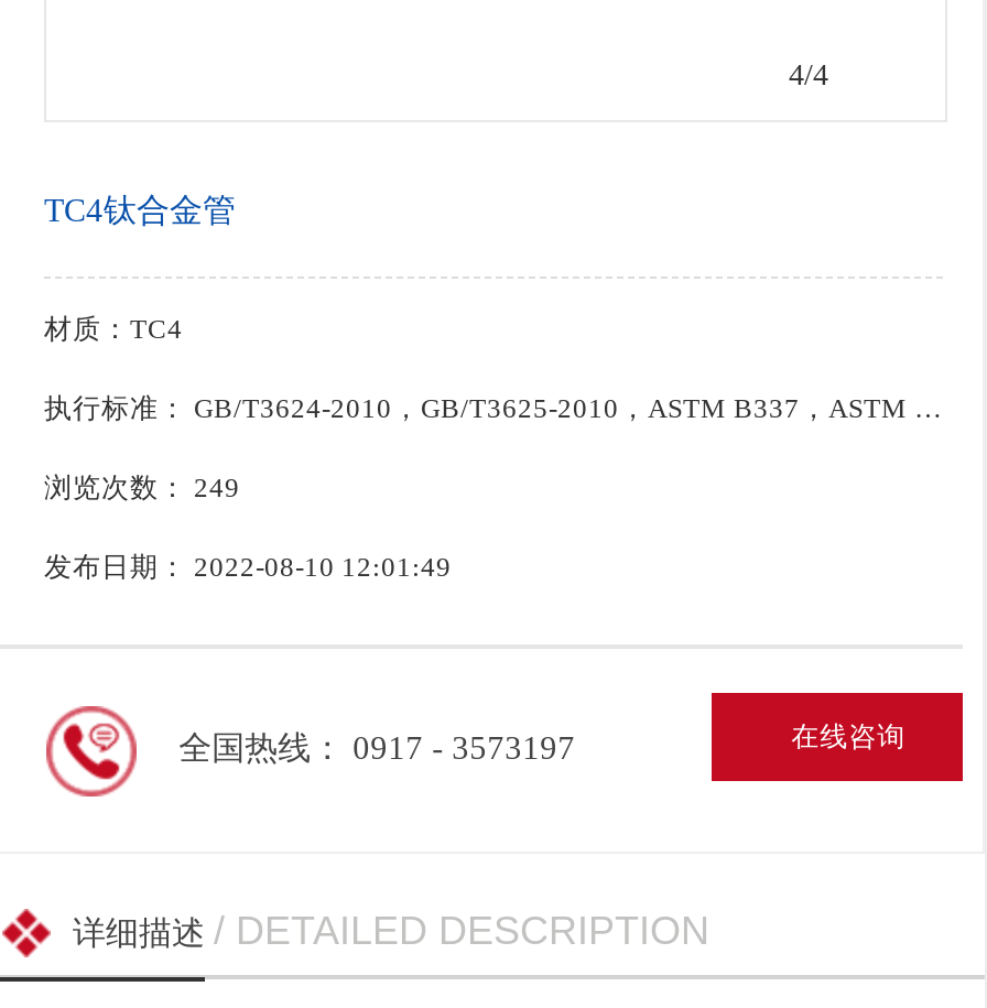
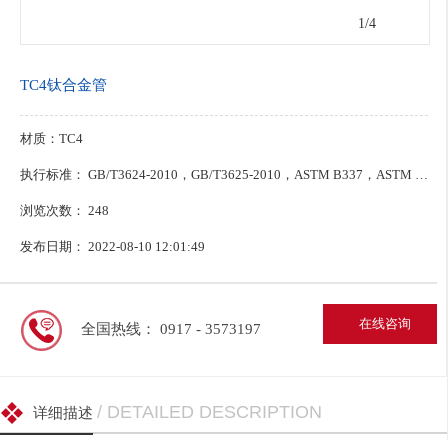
- 浏览次数：249
+ 浏览次数：248
